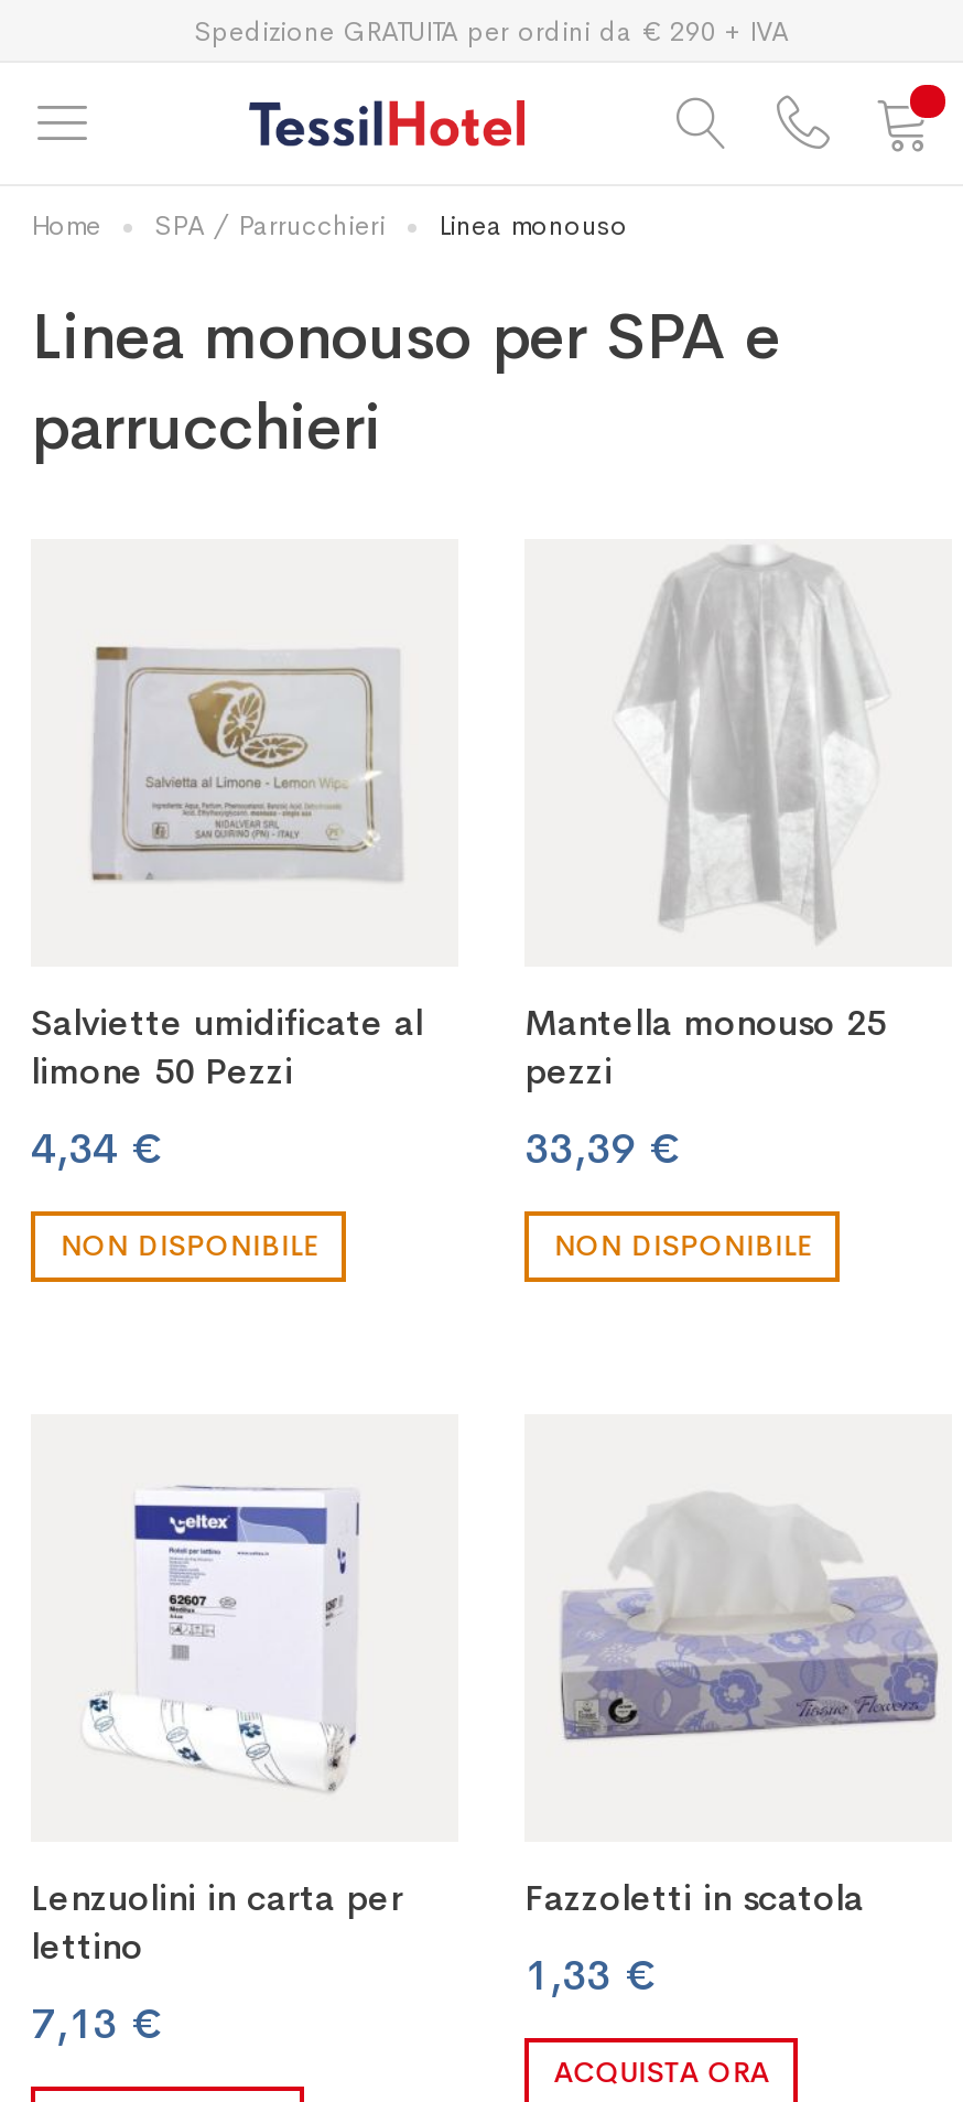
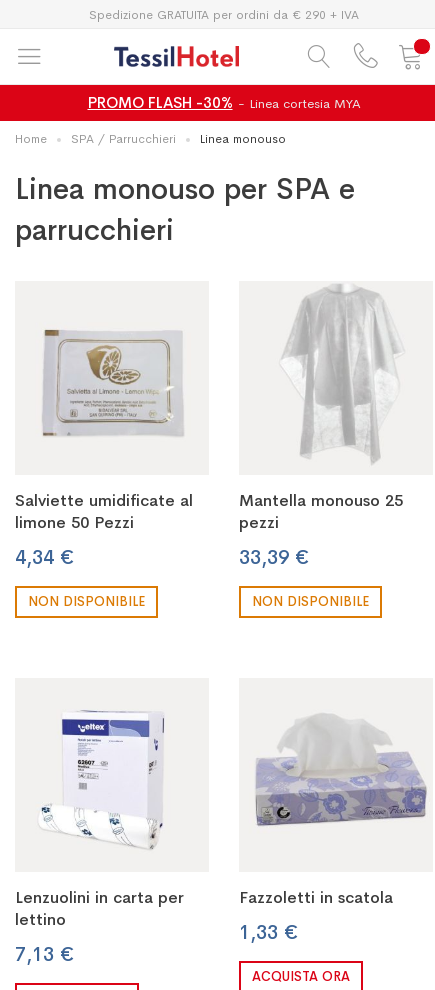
+ PROMO FLASH -30% - Linea cortesia MYA
